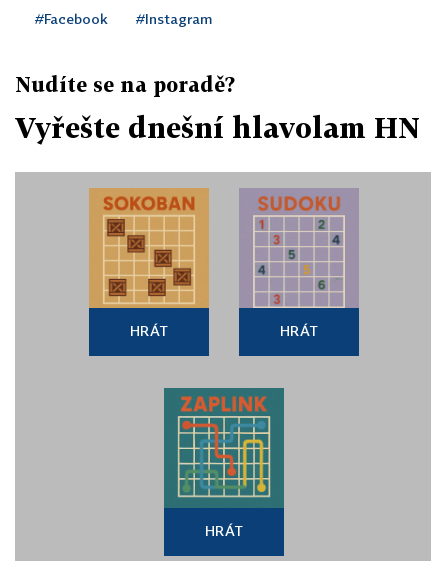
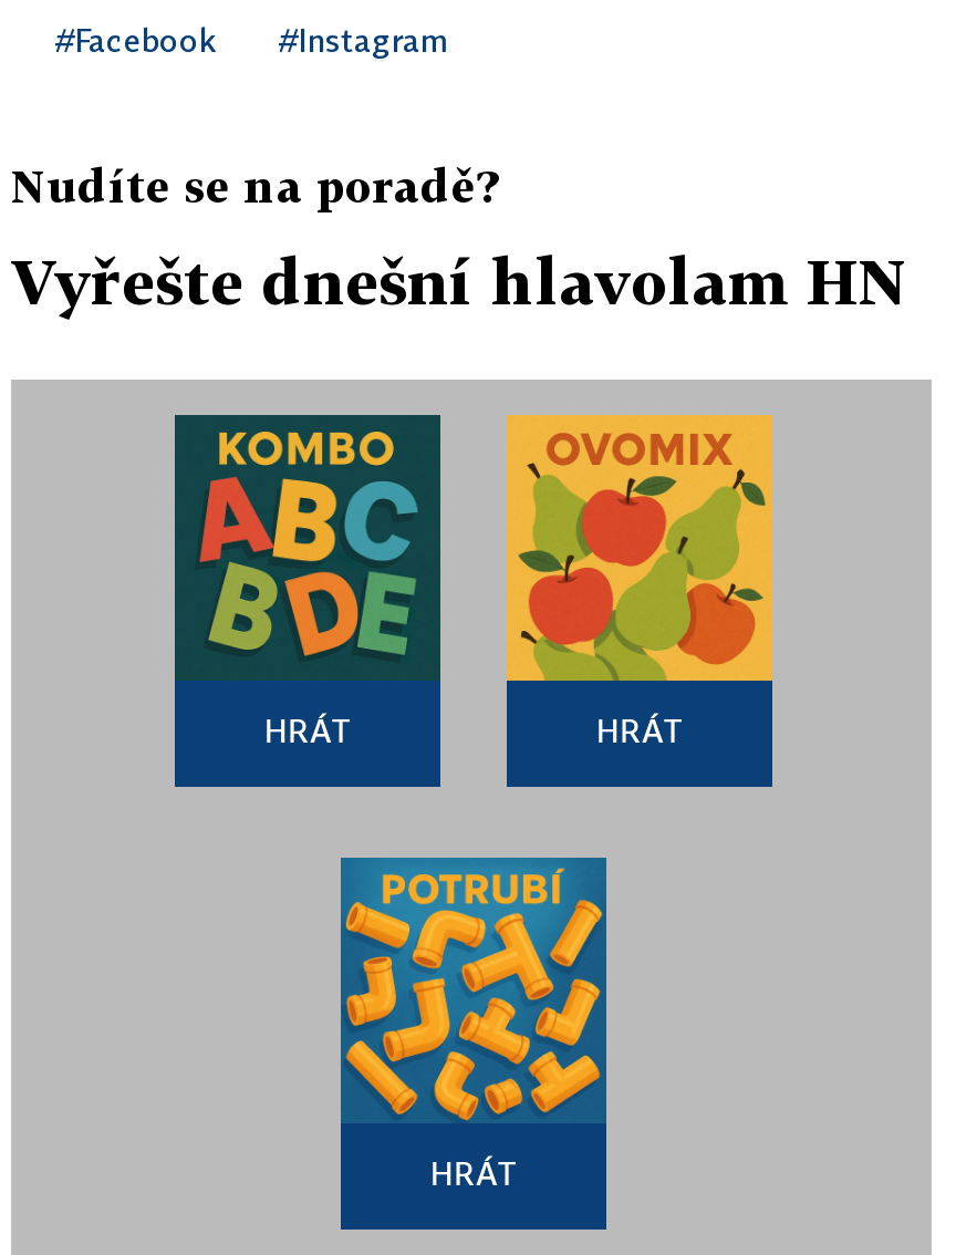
- [image]
+ [image]

- [image]
+ [image]

- [image]
+ [image]
